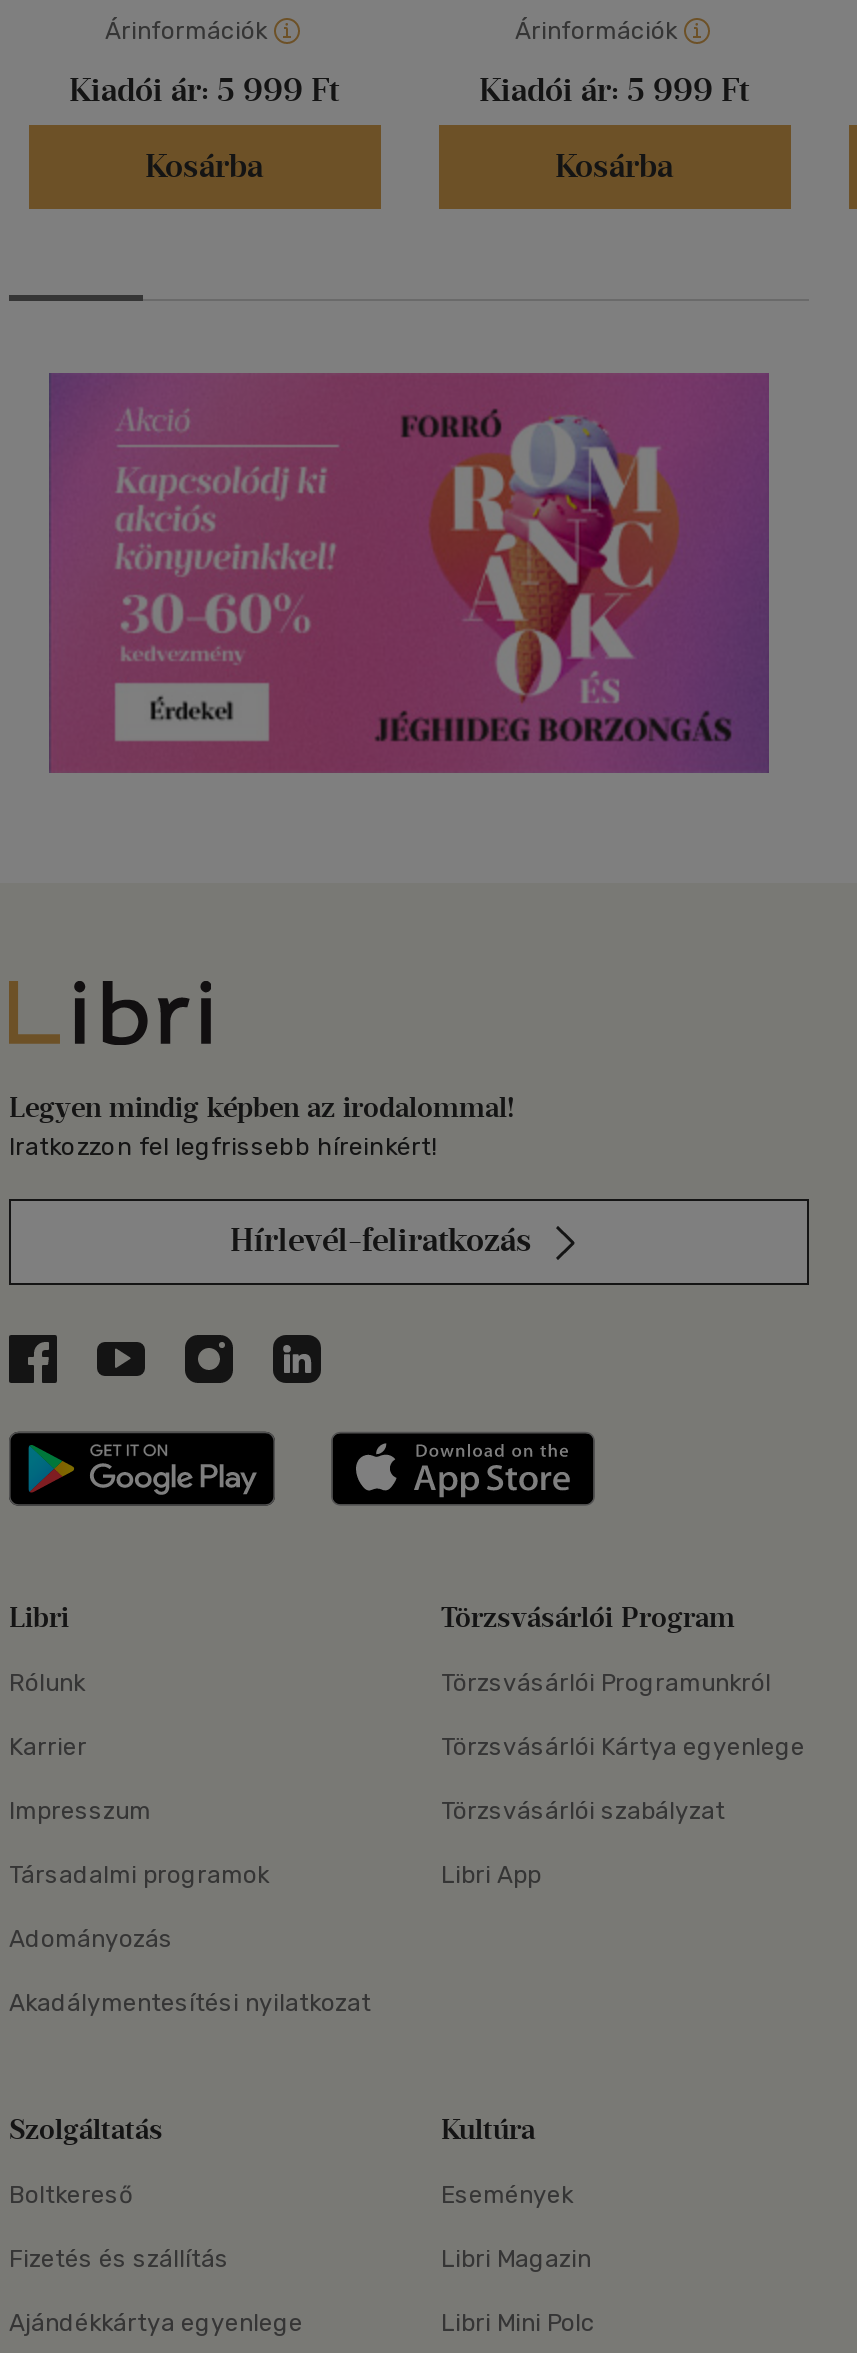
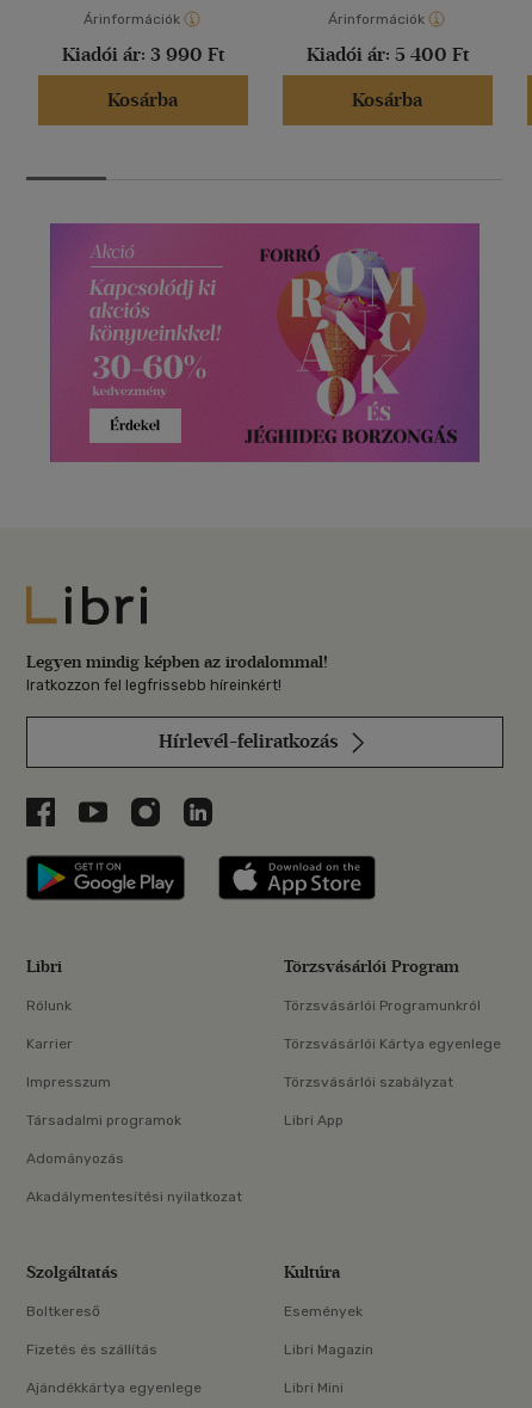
- Kiadói ár: 5 999 Ft
+ Kiadói ár: 3 990 Ft

- Kiadói ár: 5 999 Ft
+ Kiadói ár: 5 400 Ft

- Libri Mini Polc
+ Libri Mini
